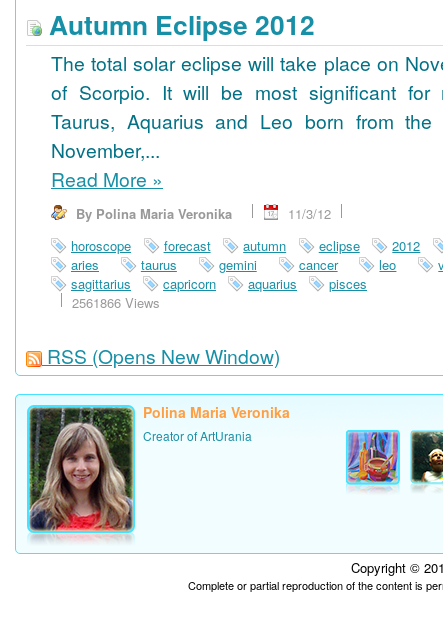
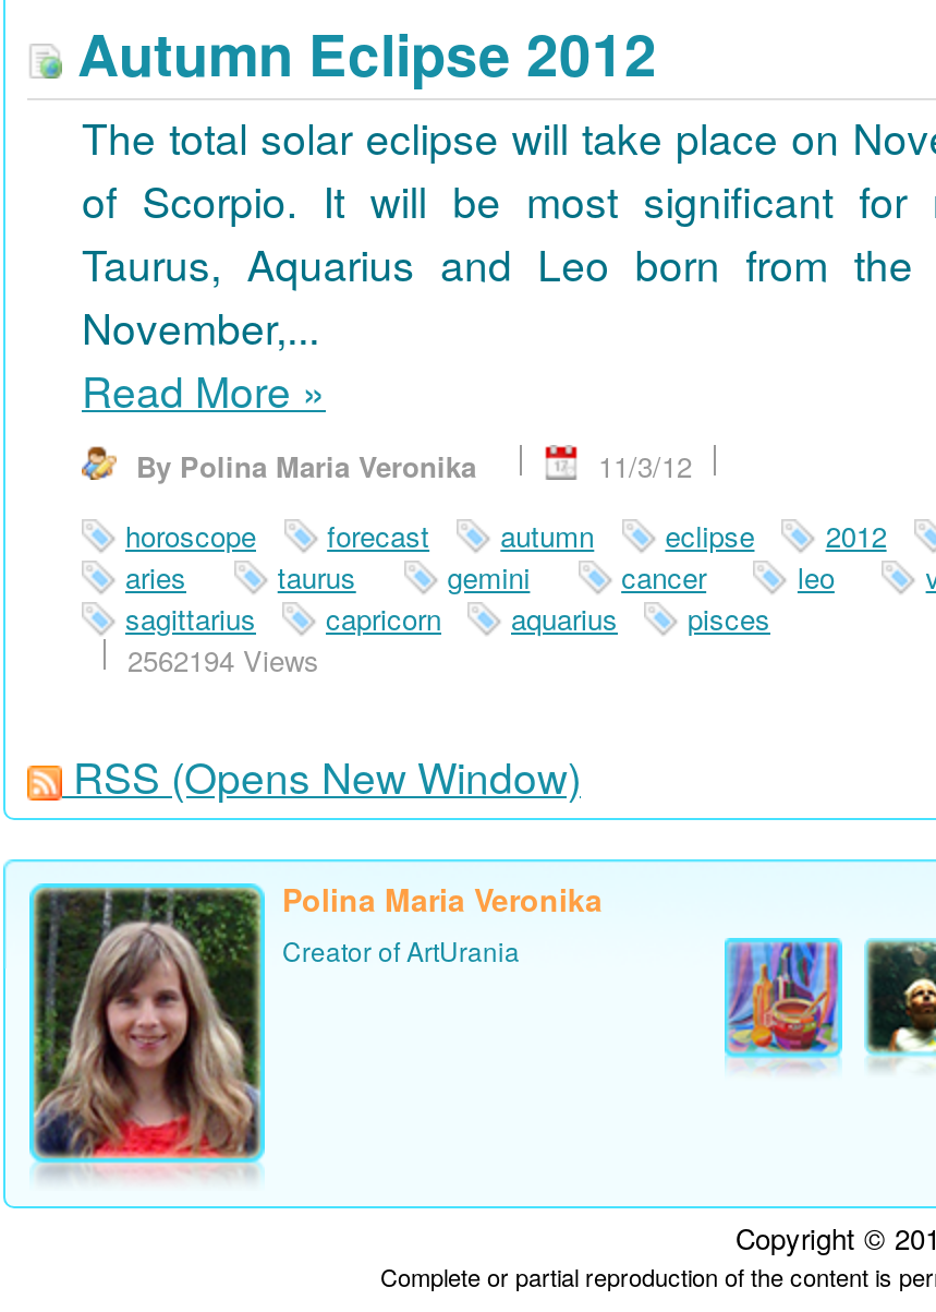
- 2561866 Views
+ 2562194 Views
